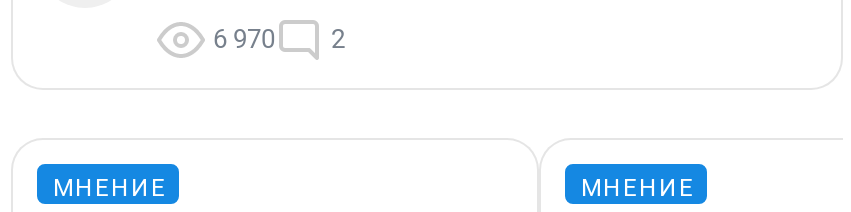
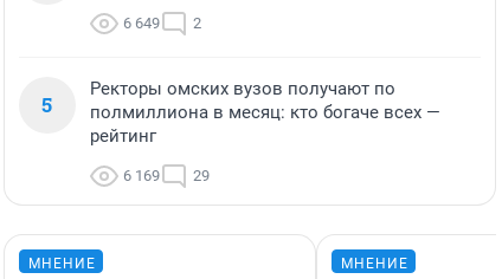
- 6 970 2
+ 6 649 2

+ 5

+ Ректоры омских вузов получают по
+ полмиллиона в месяц: кто богаче всех —
+ рейтинг
+ 6 169
+ 29
